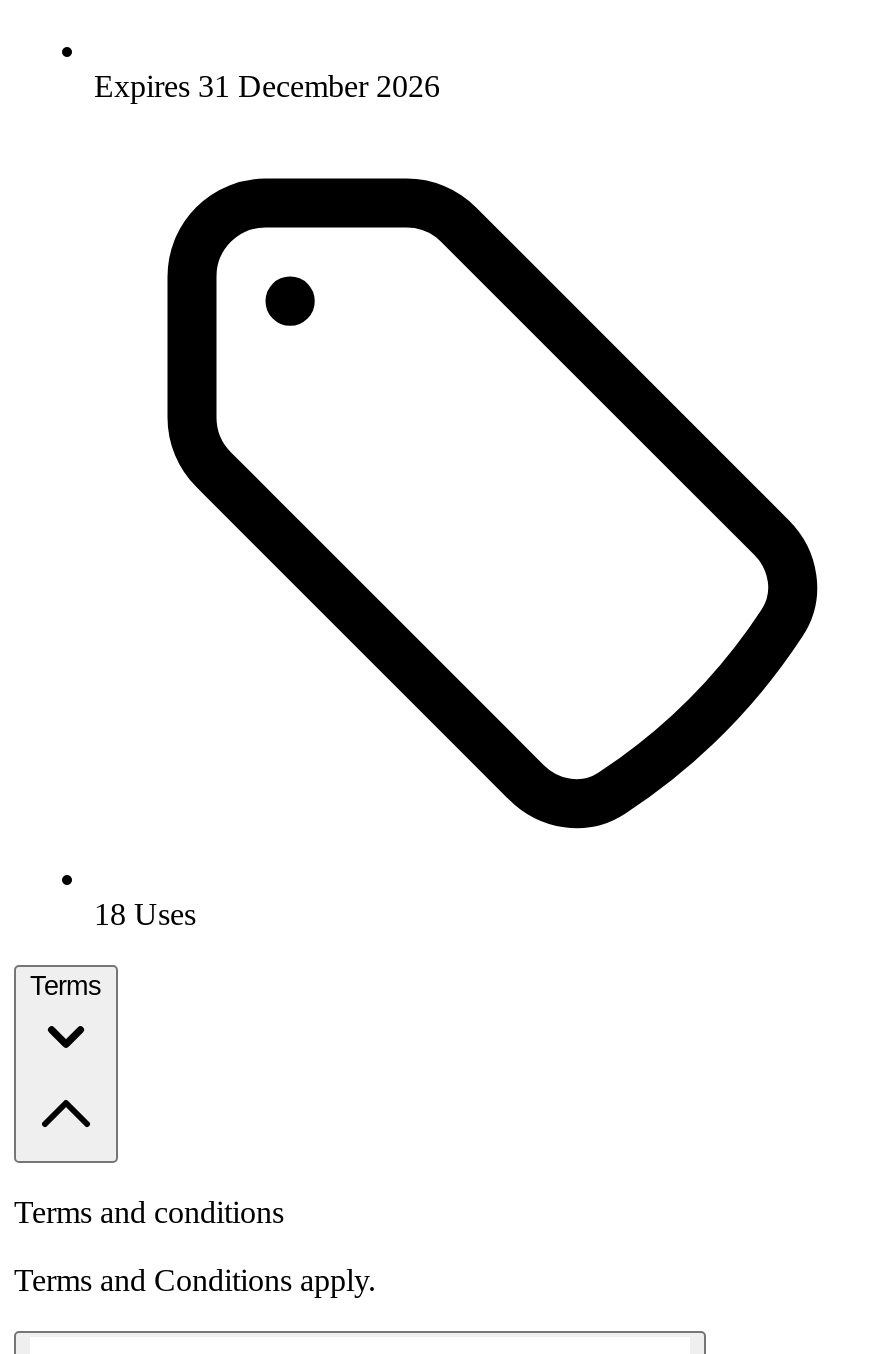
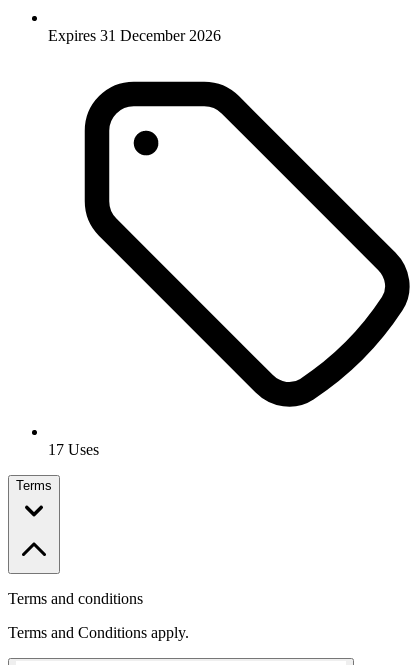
- 18 Uses
+ 17 Uses
